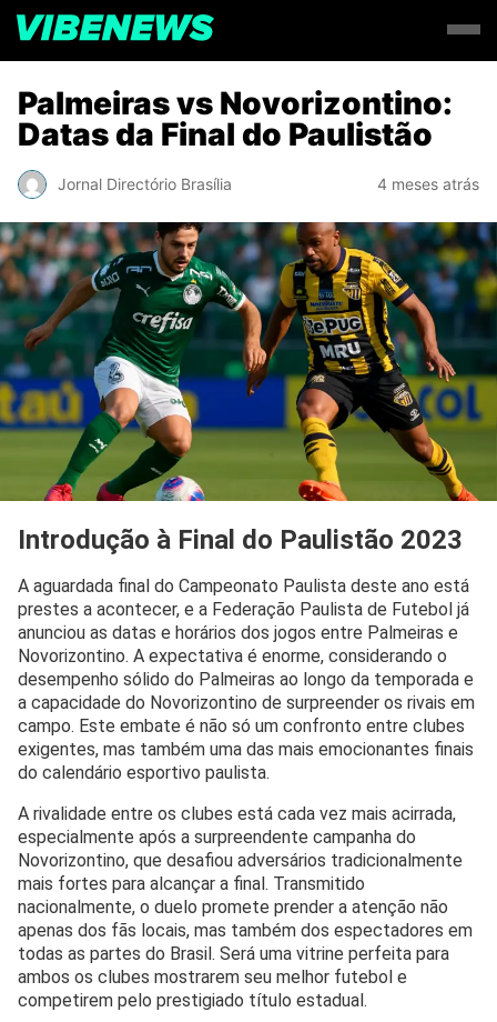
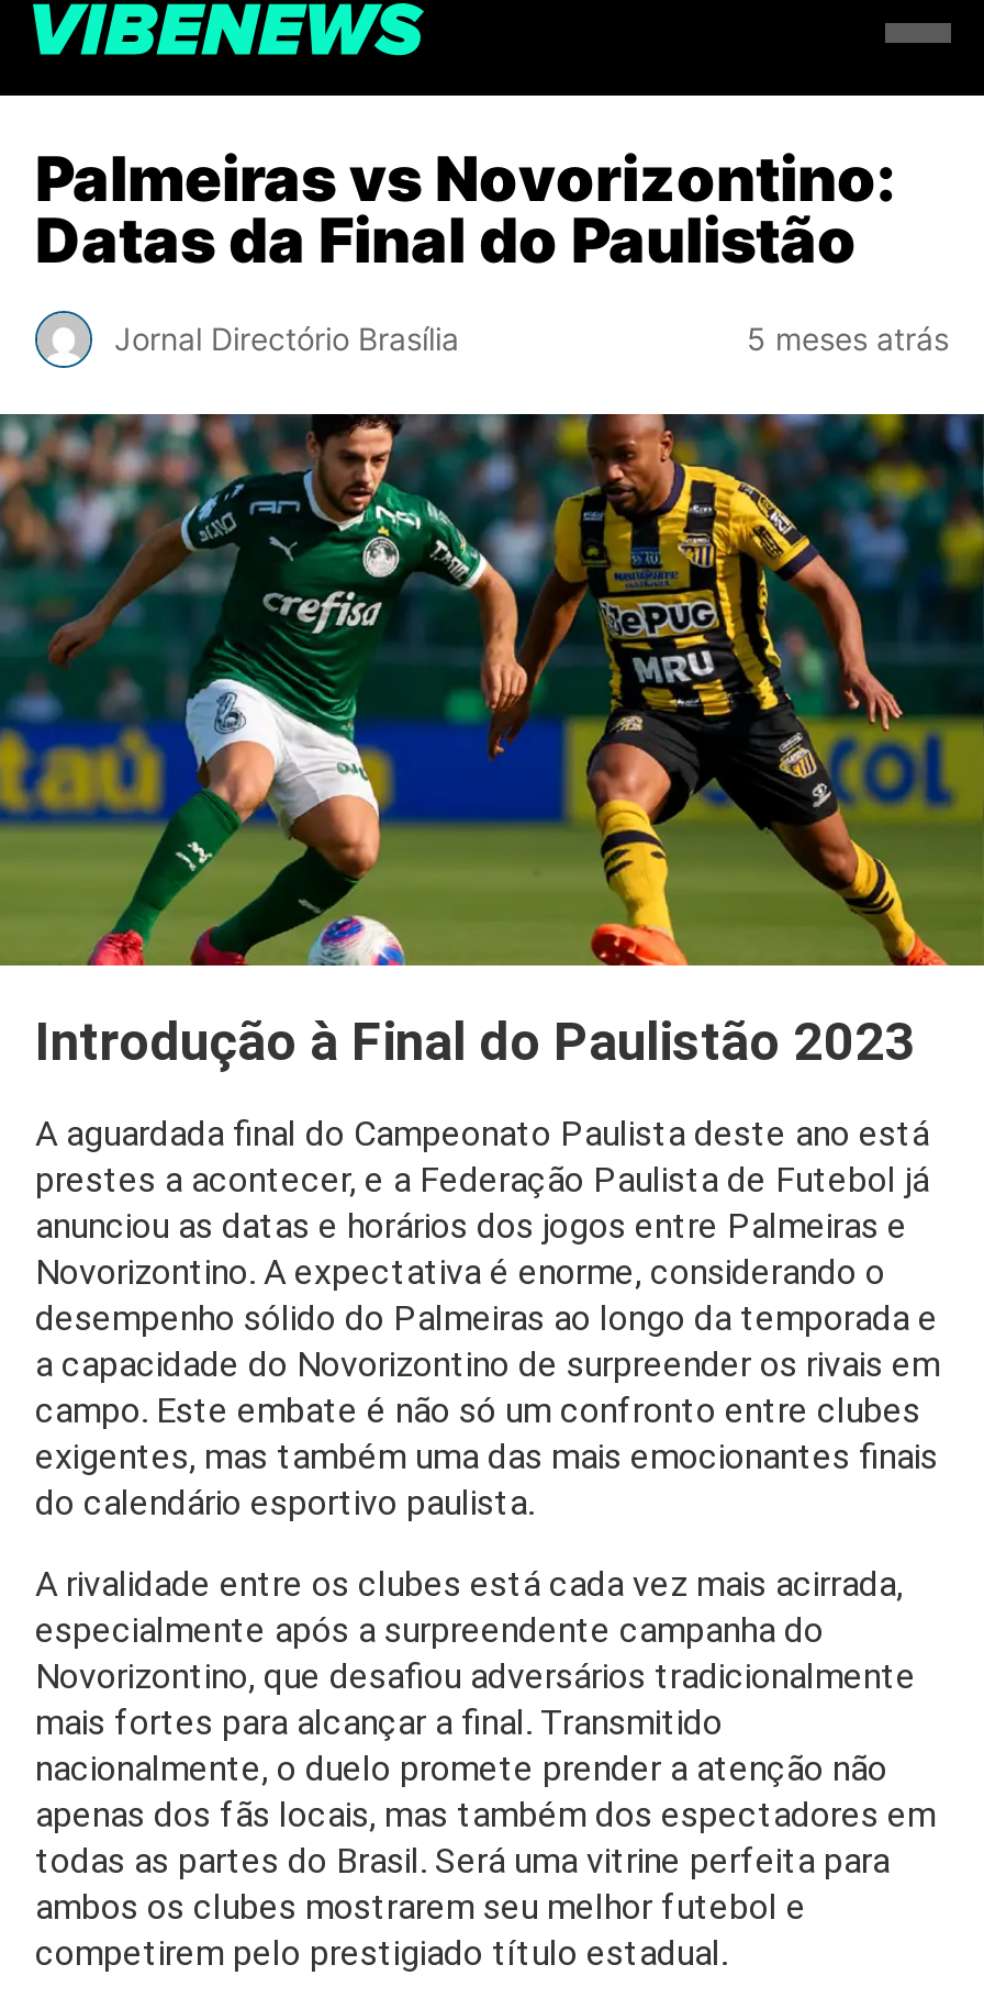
- 4 meses atrás
+ 5 meses atrás
